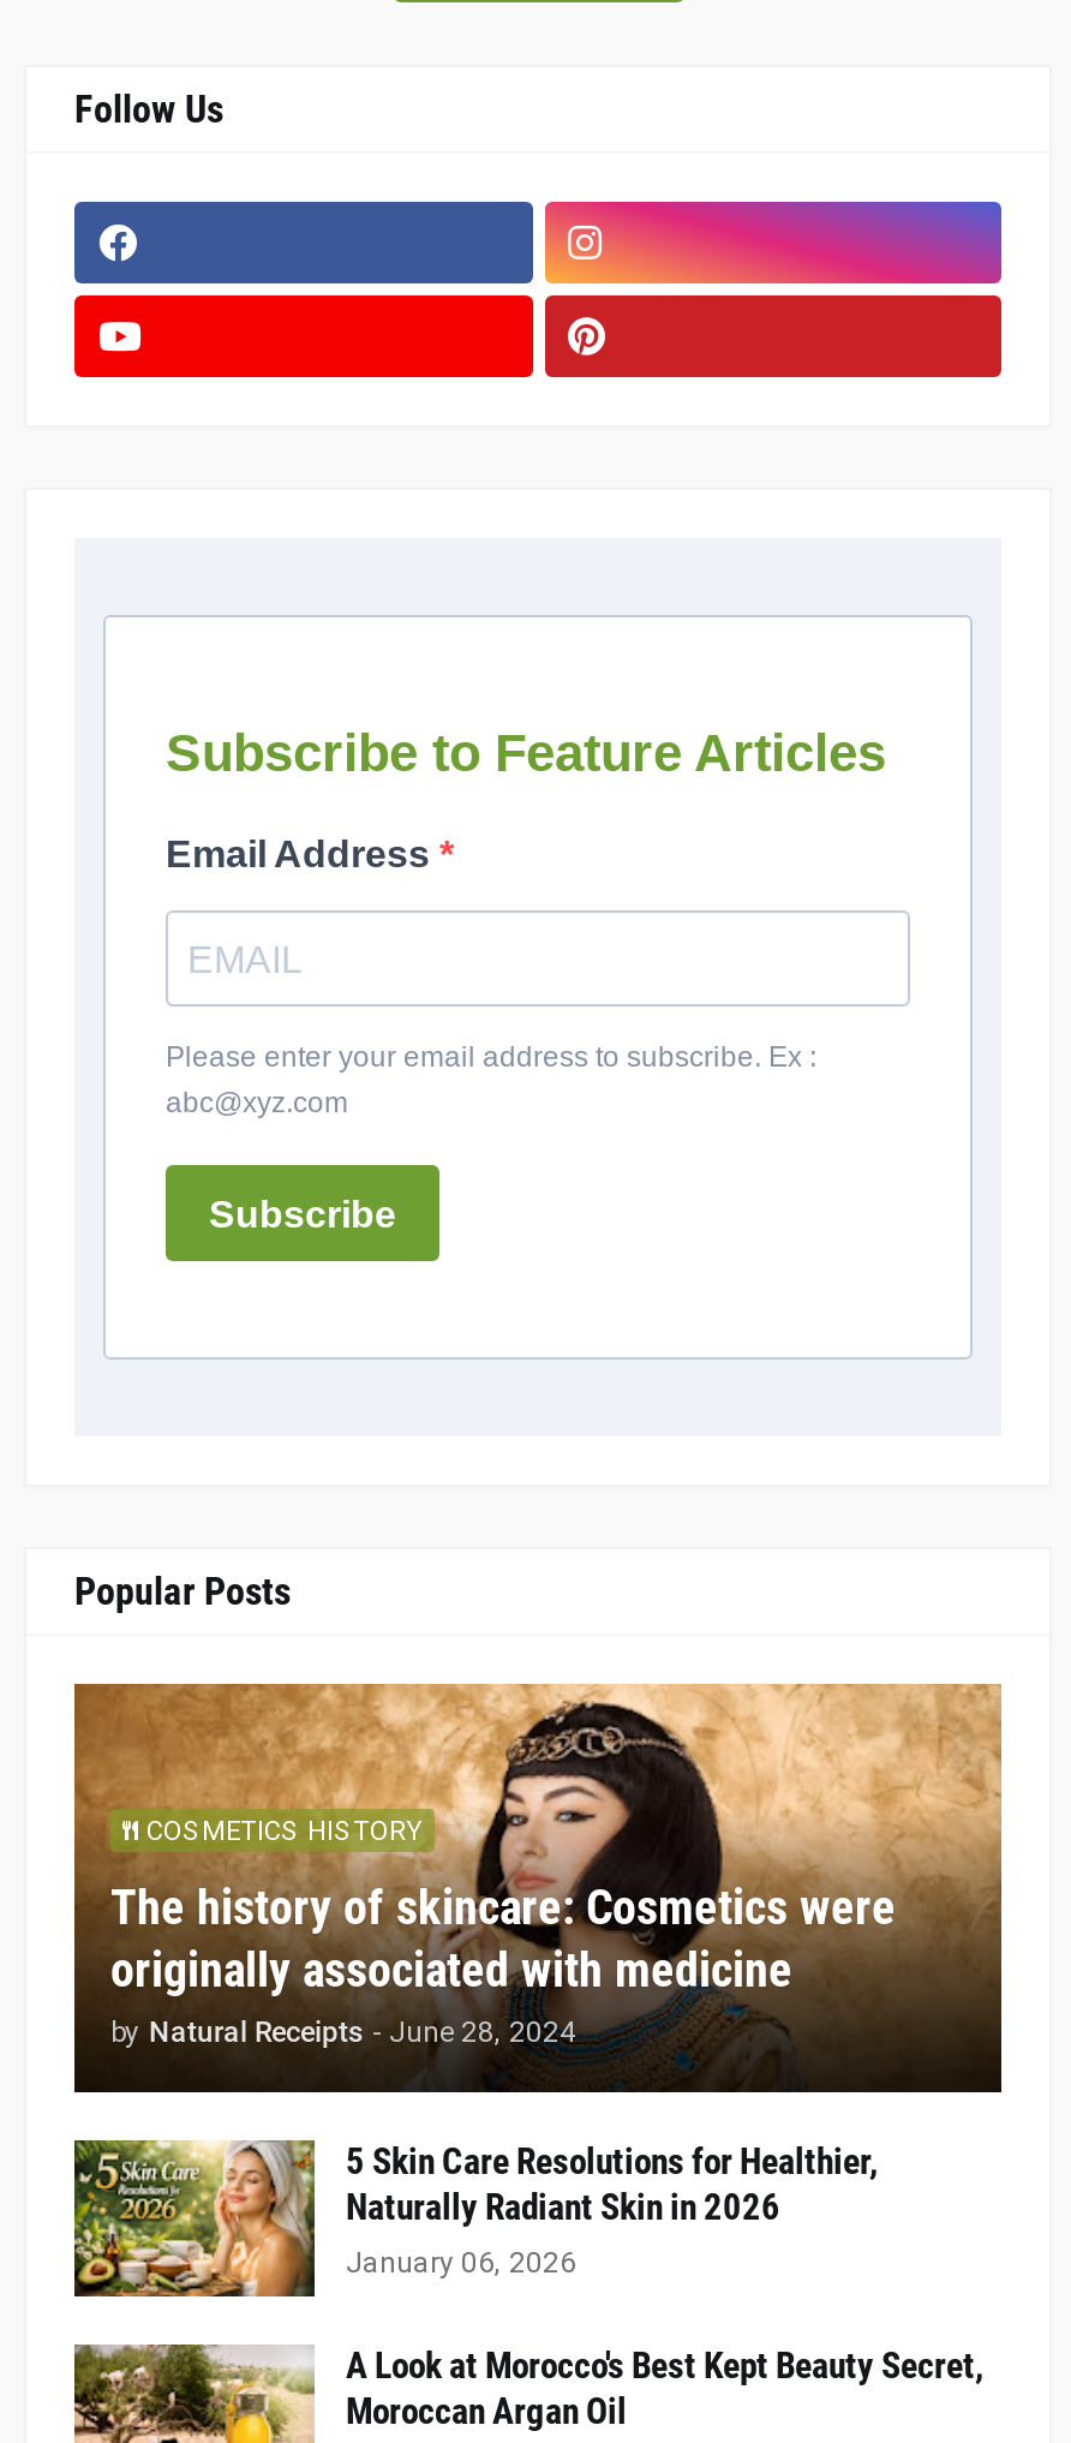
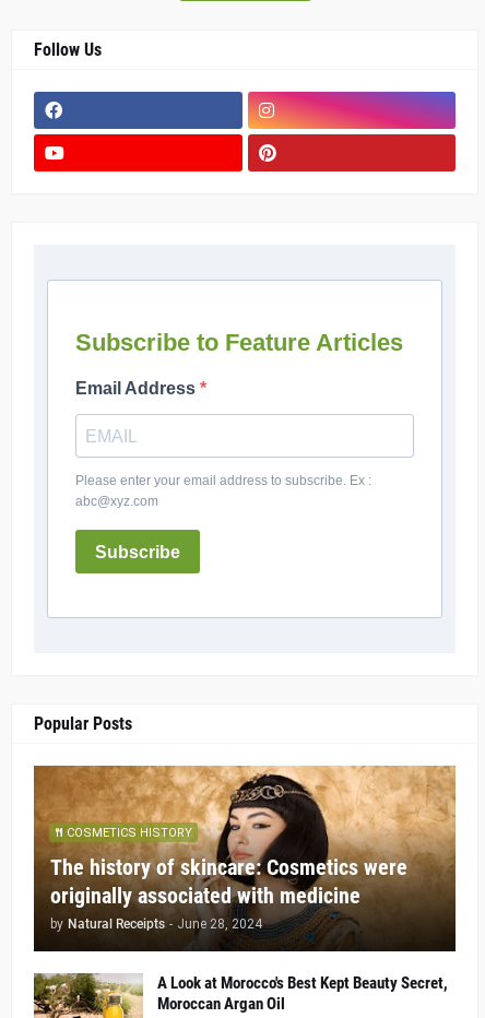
- [image]
- 5 Skin Care Resolutions for Healthier,
- Naturally Radiant Skin in 2026
- January 06, 2026
